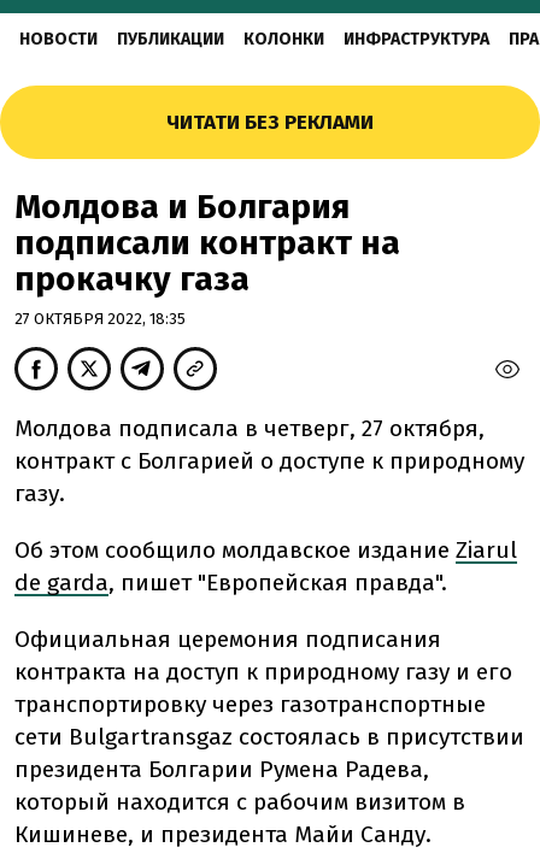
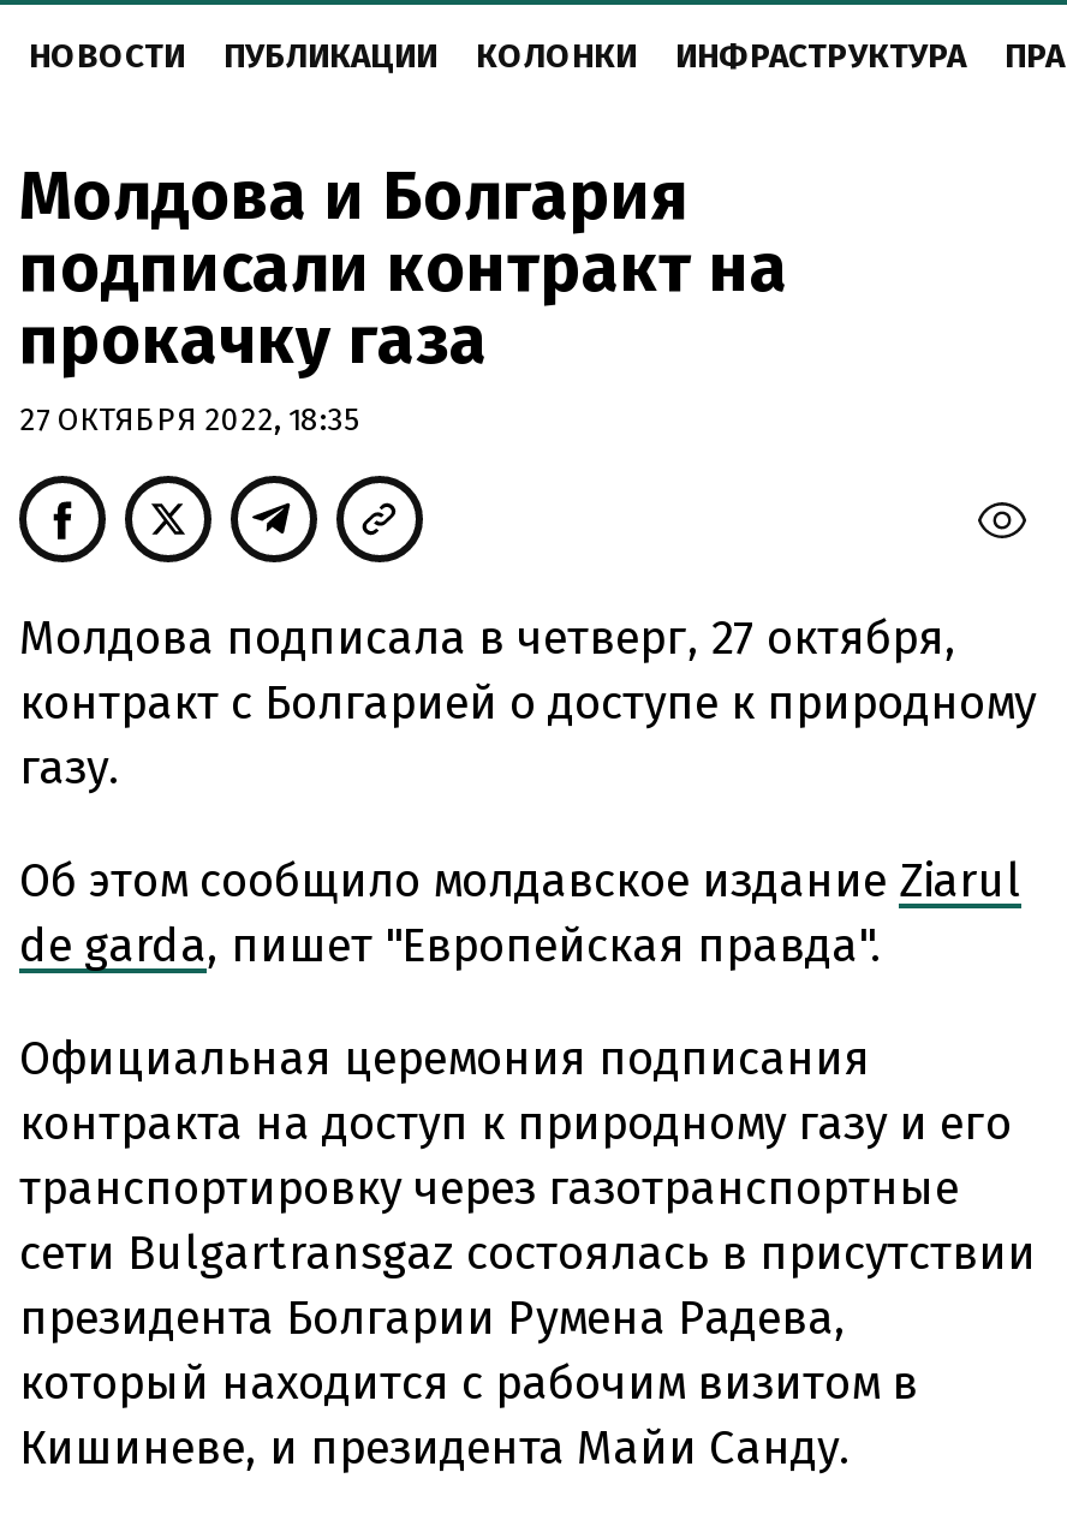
- ЧИТАТИ БЕЗ РЕКЛАМИ
